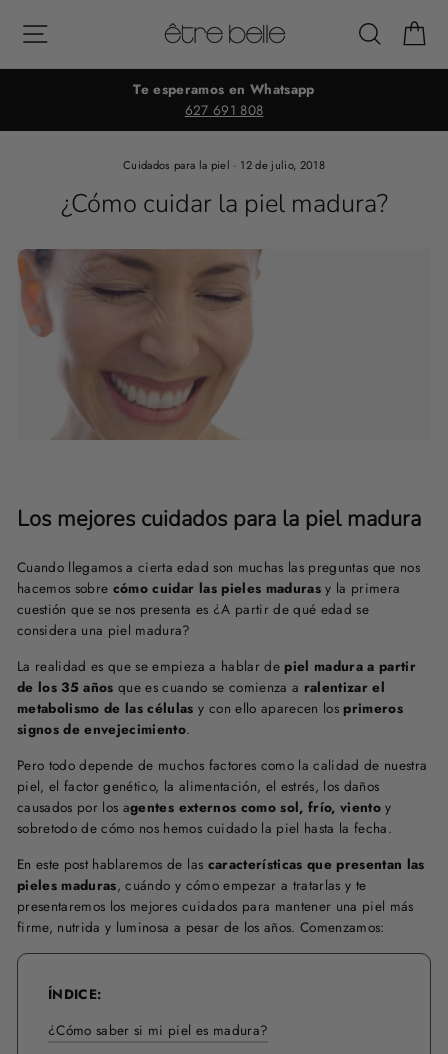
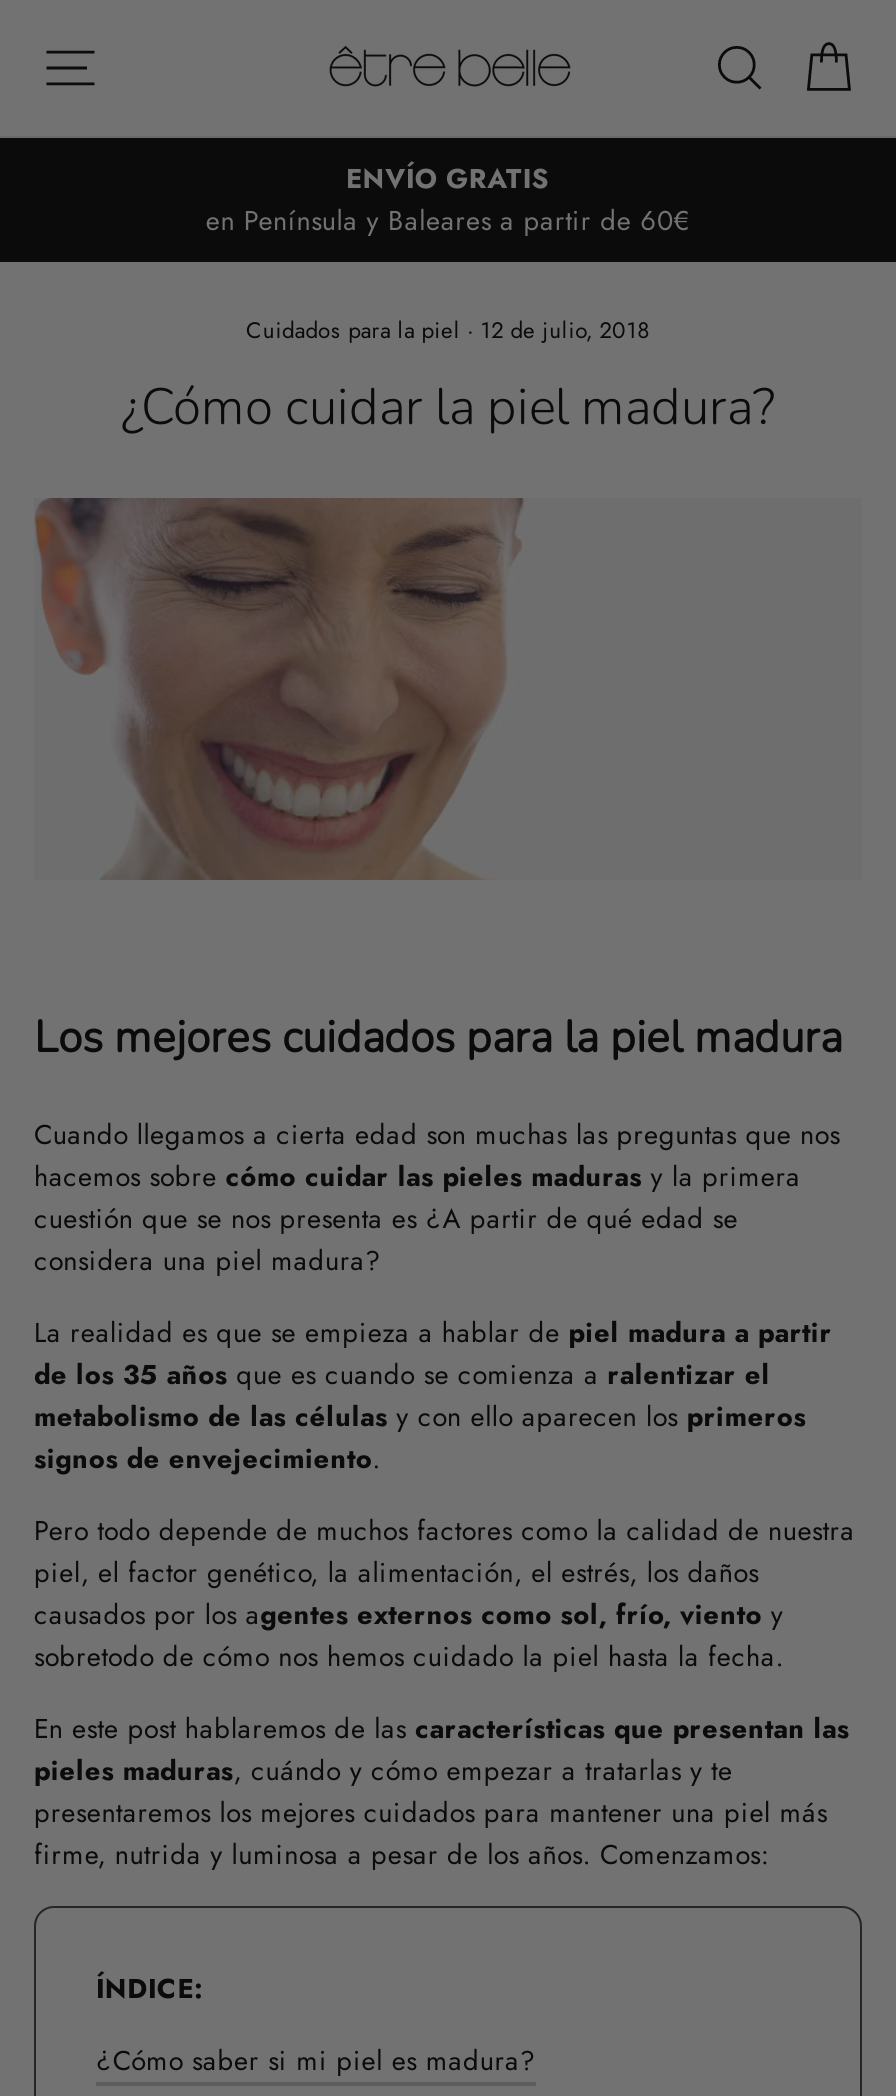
- Te esperamos en Whatsapp
- 627 691 808
+ ENVÍO GRATIS
+ en Península y Baleares a partir de 60€
